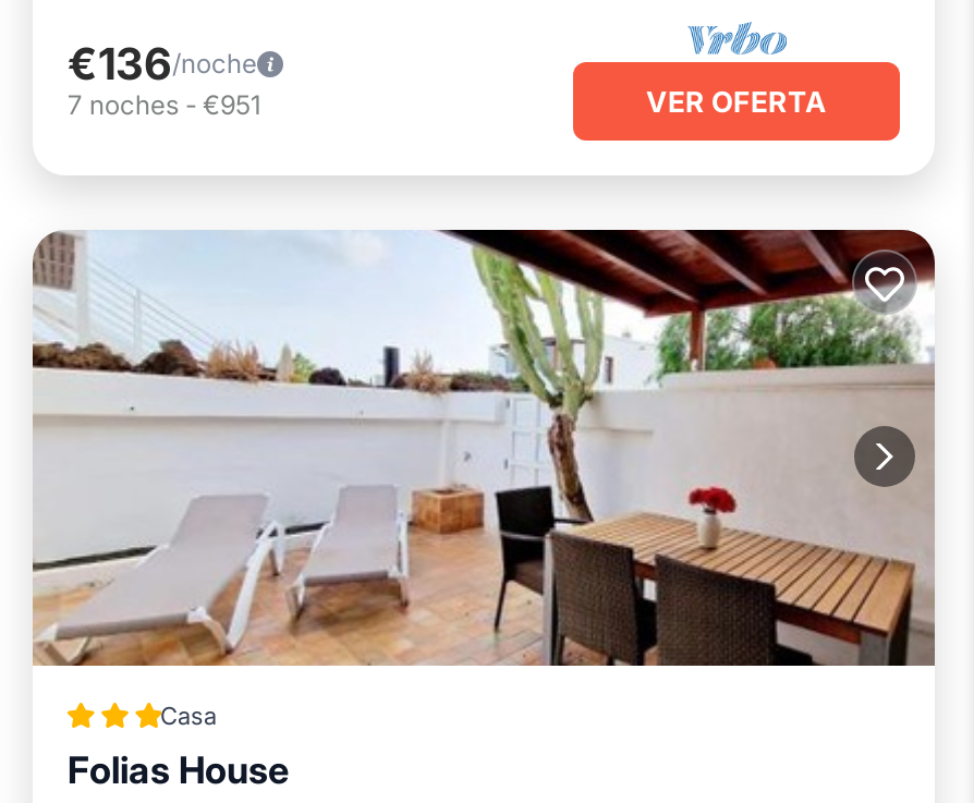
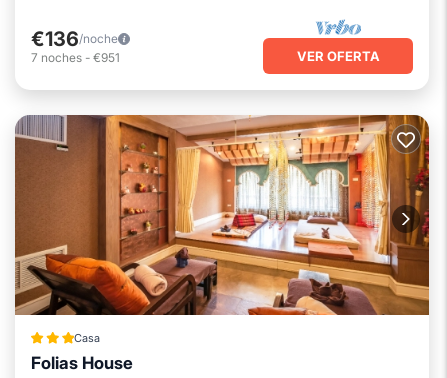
- [image]
+ [image]
